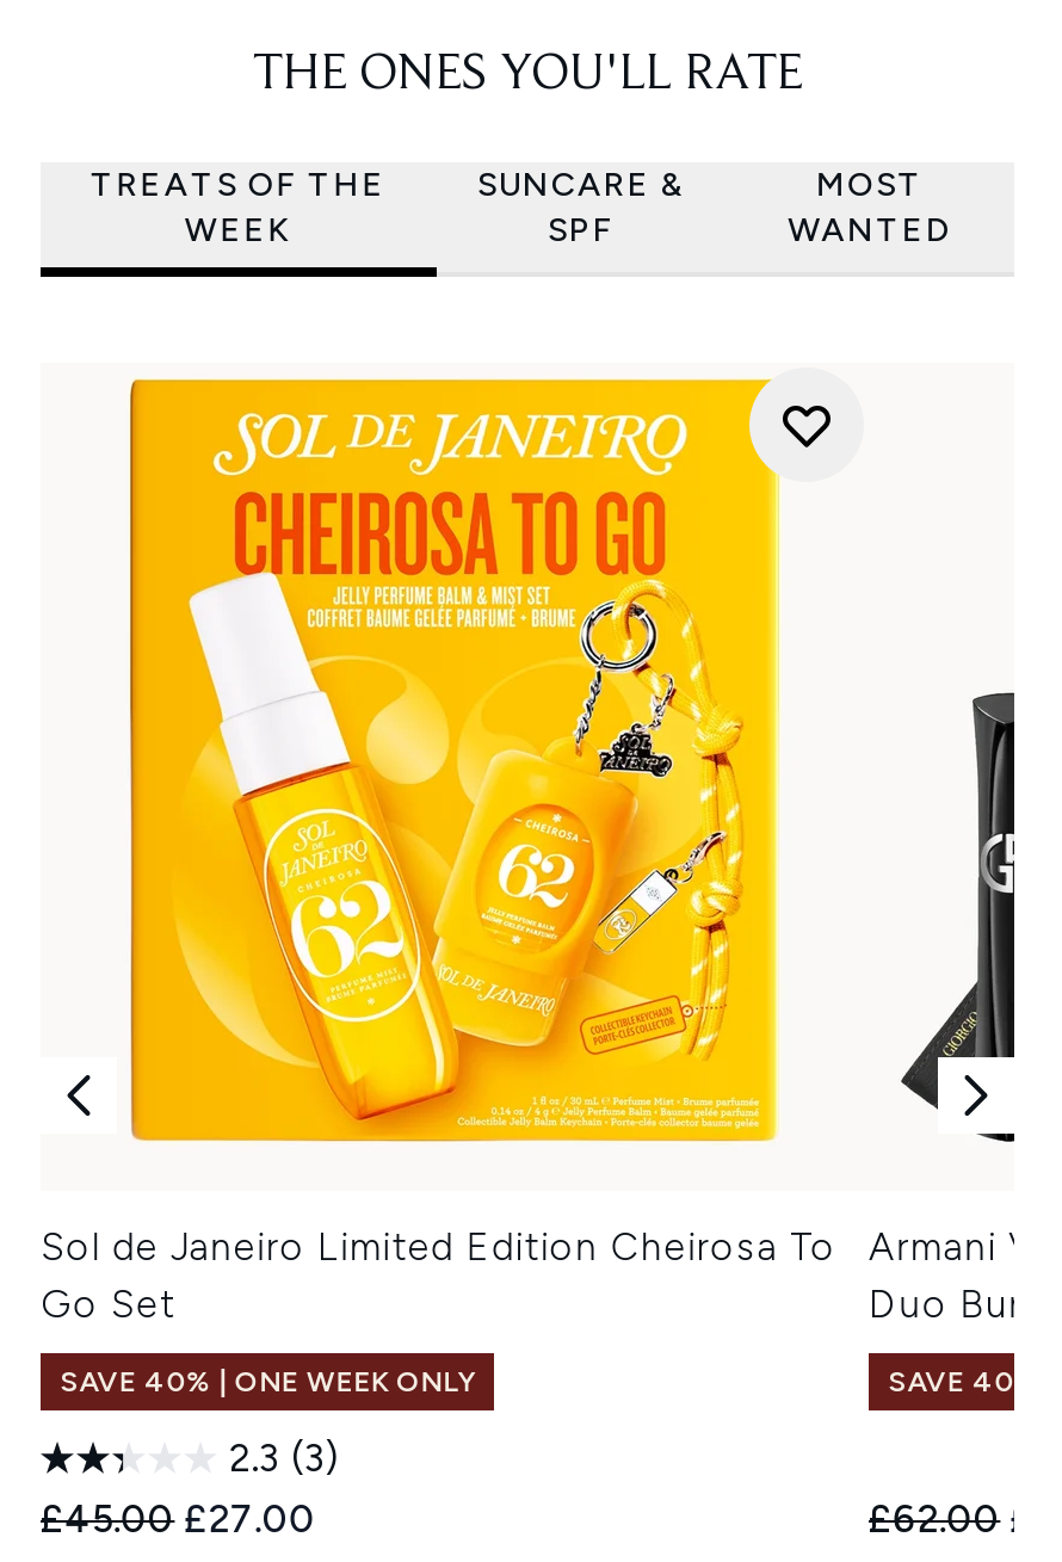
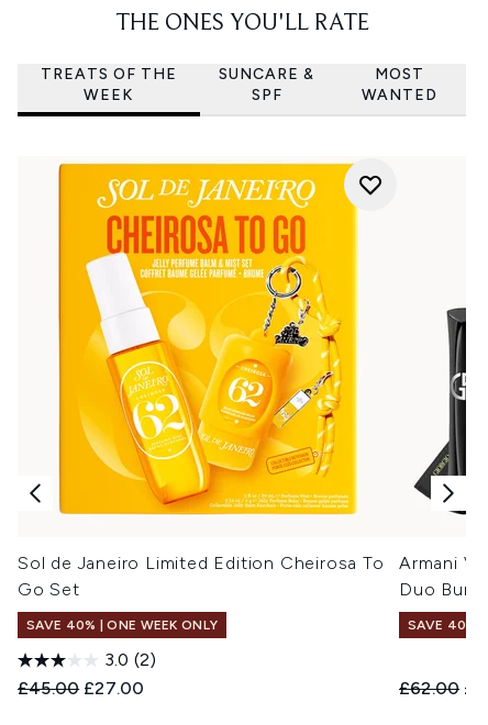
- 2.3 (3)
+ 3.0 (2)
